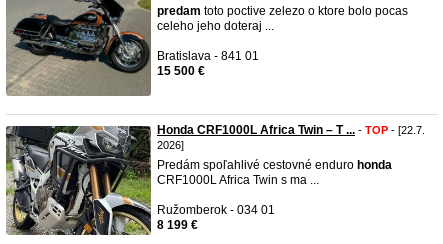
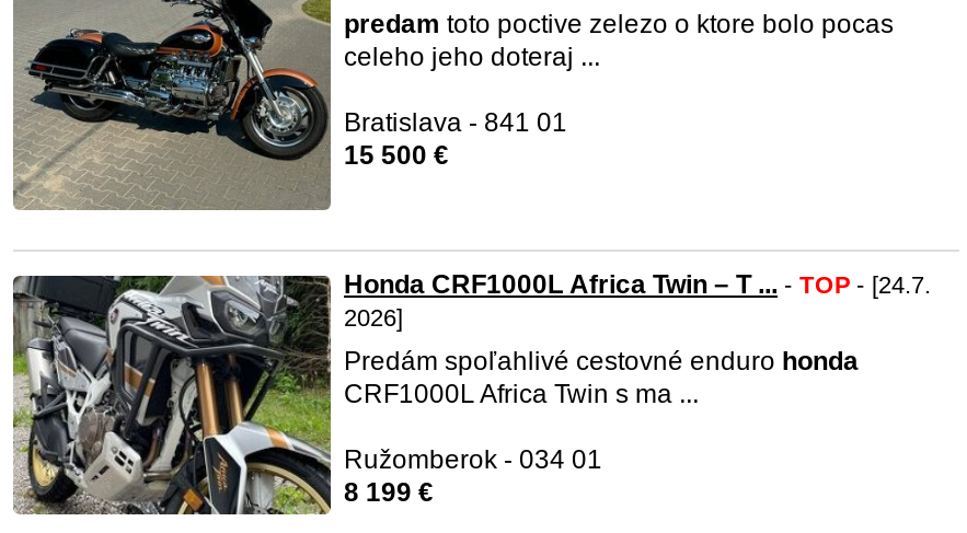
- Honda CRF1000L Africa Twin – T ... - TOP - [22.7.
+ Honda CRF1000L Africa Twin – T ... - TOP - [24.7.
